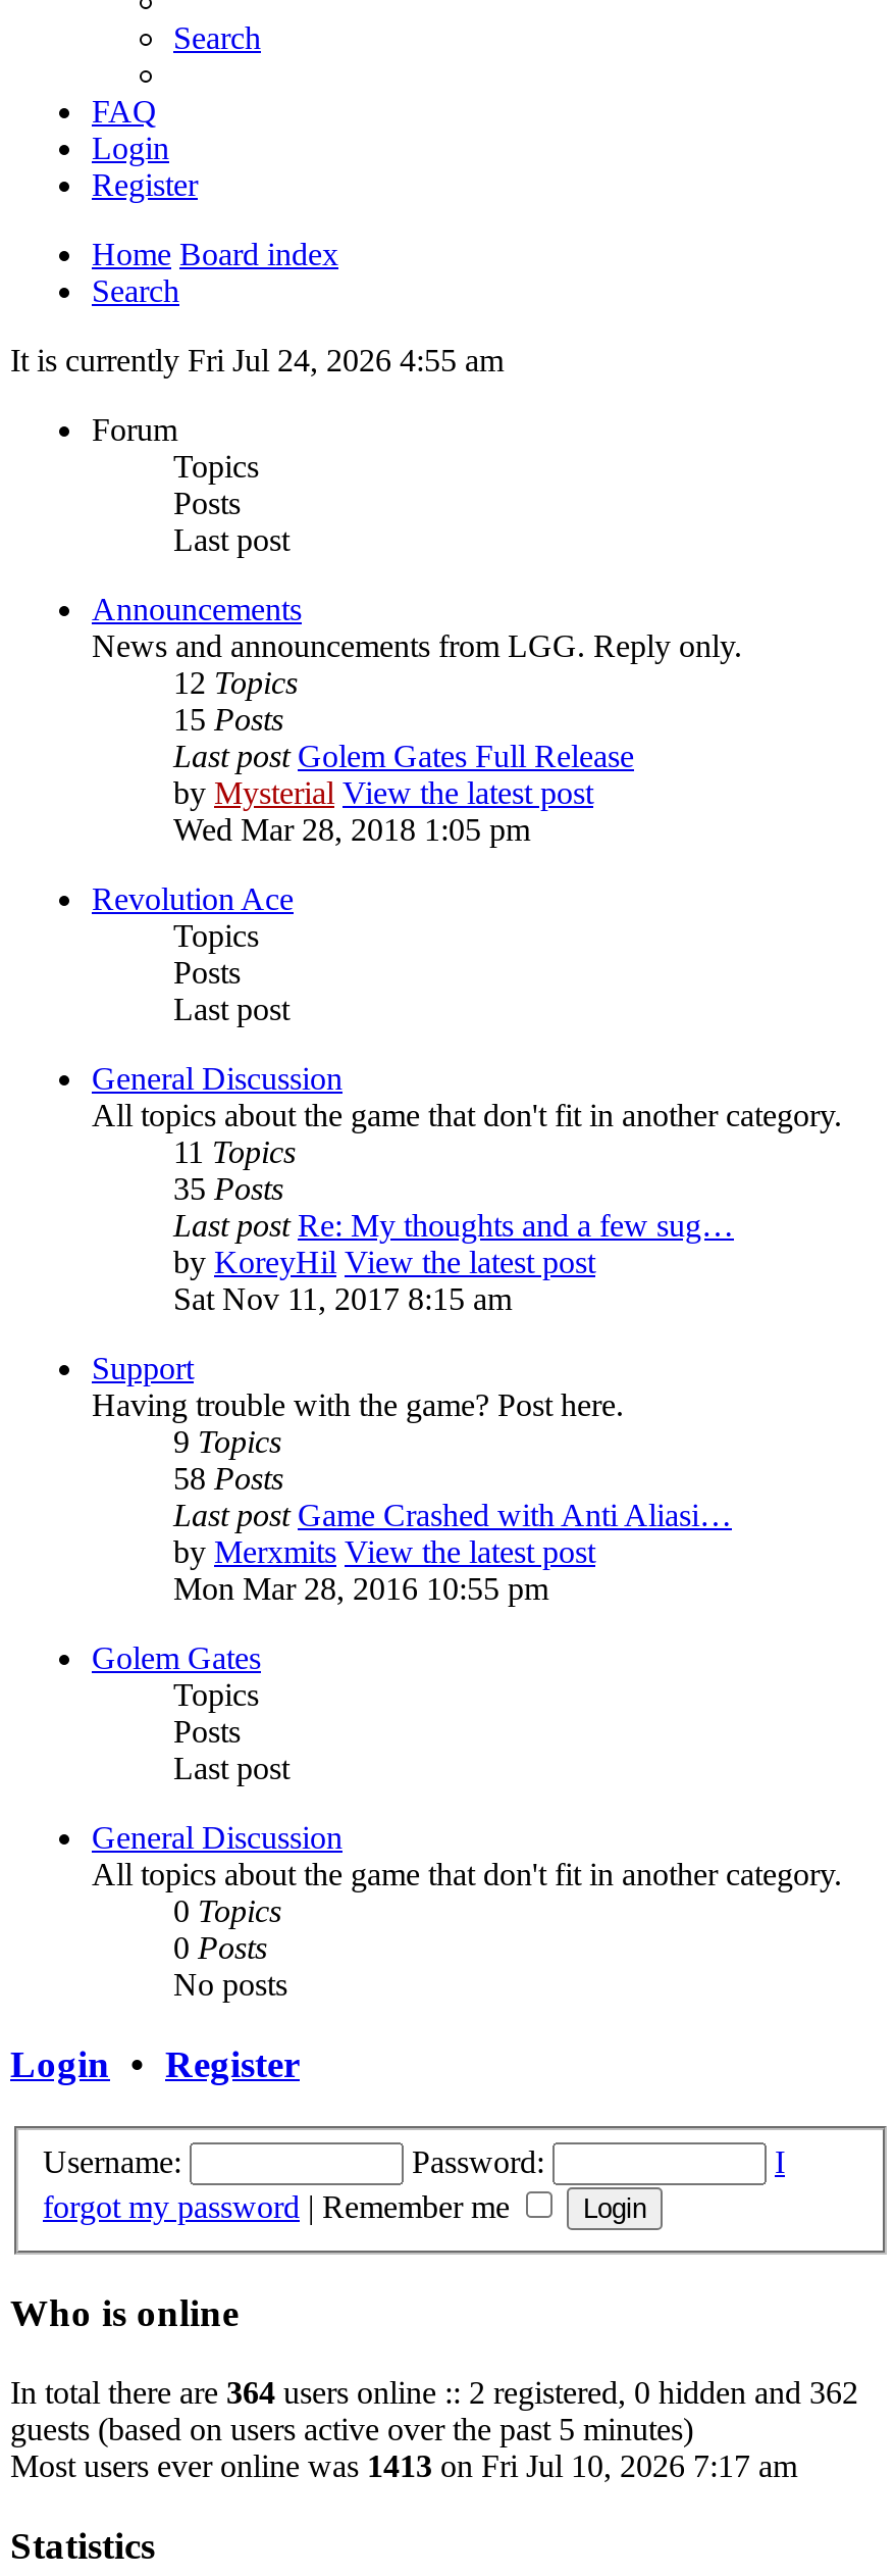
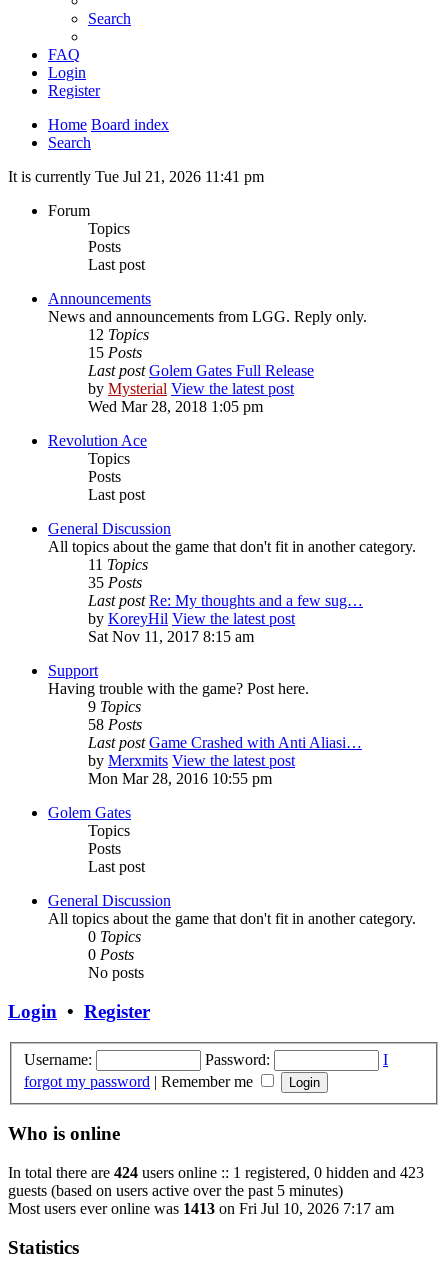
- It is currently Fri Jul 24, 2026 4:55 am
+ It is currently Tue Jul 21, 2026 11:41 pm

- In total there are 364 users online :: 2 registered, 0 hidden and 362
+ In total there are 424 users online :: 1 registered, 0 hidden and 423
